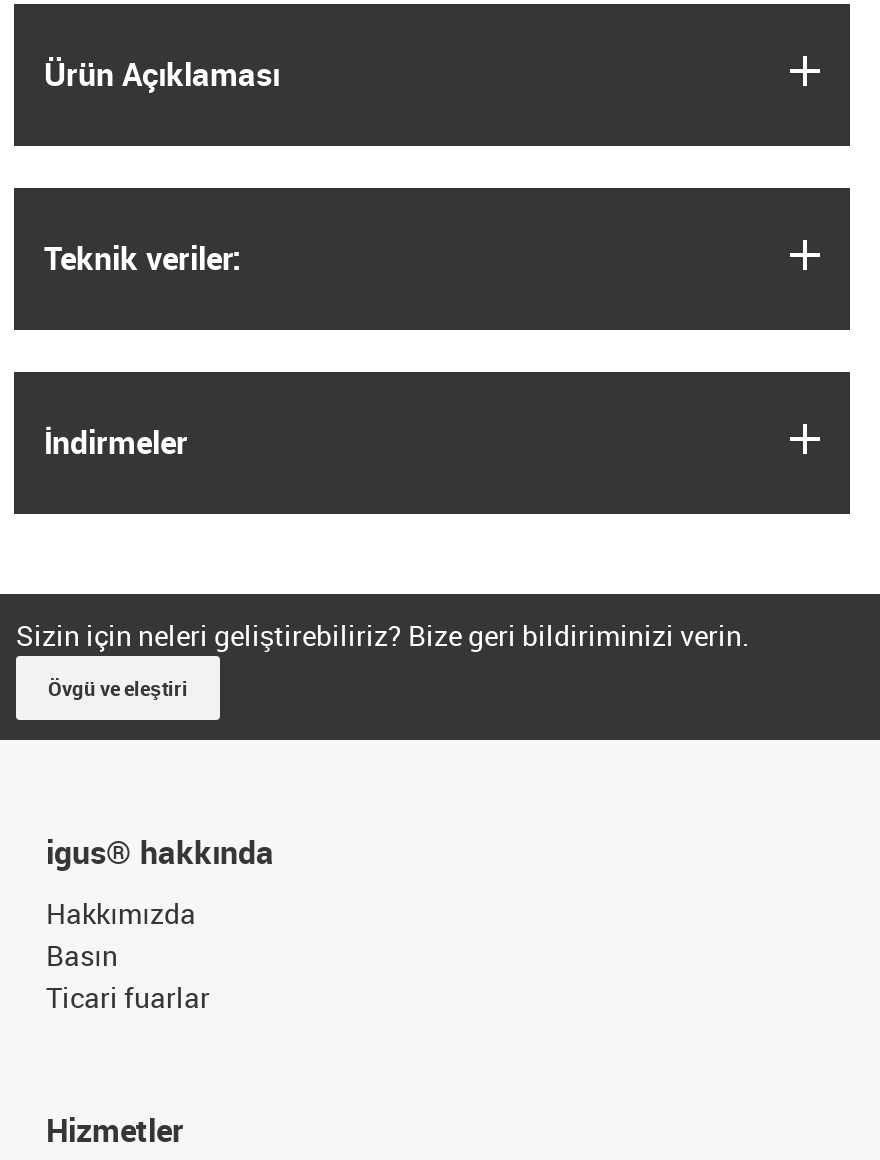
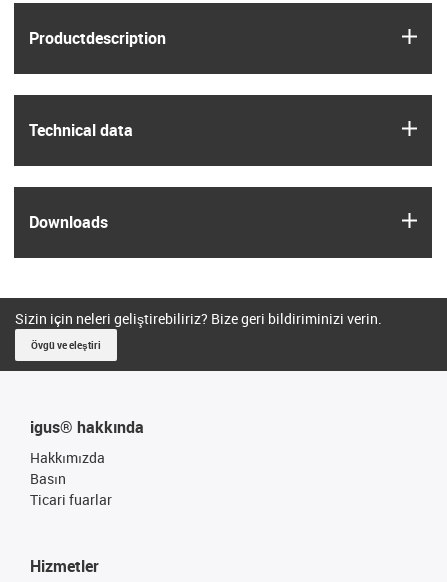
- Ürün Açıklaması
+ Productdescription

- Teknik veriler:
+ Technical data

- İndirmeler
+ Downloads
